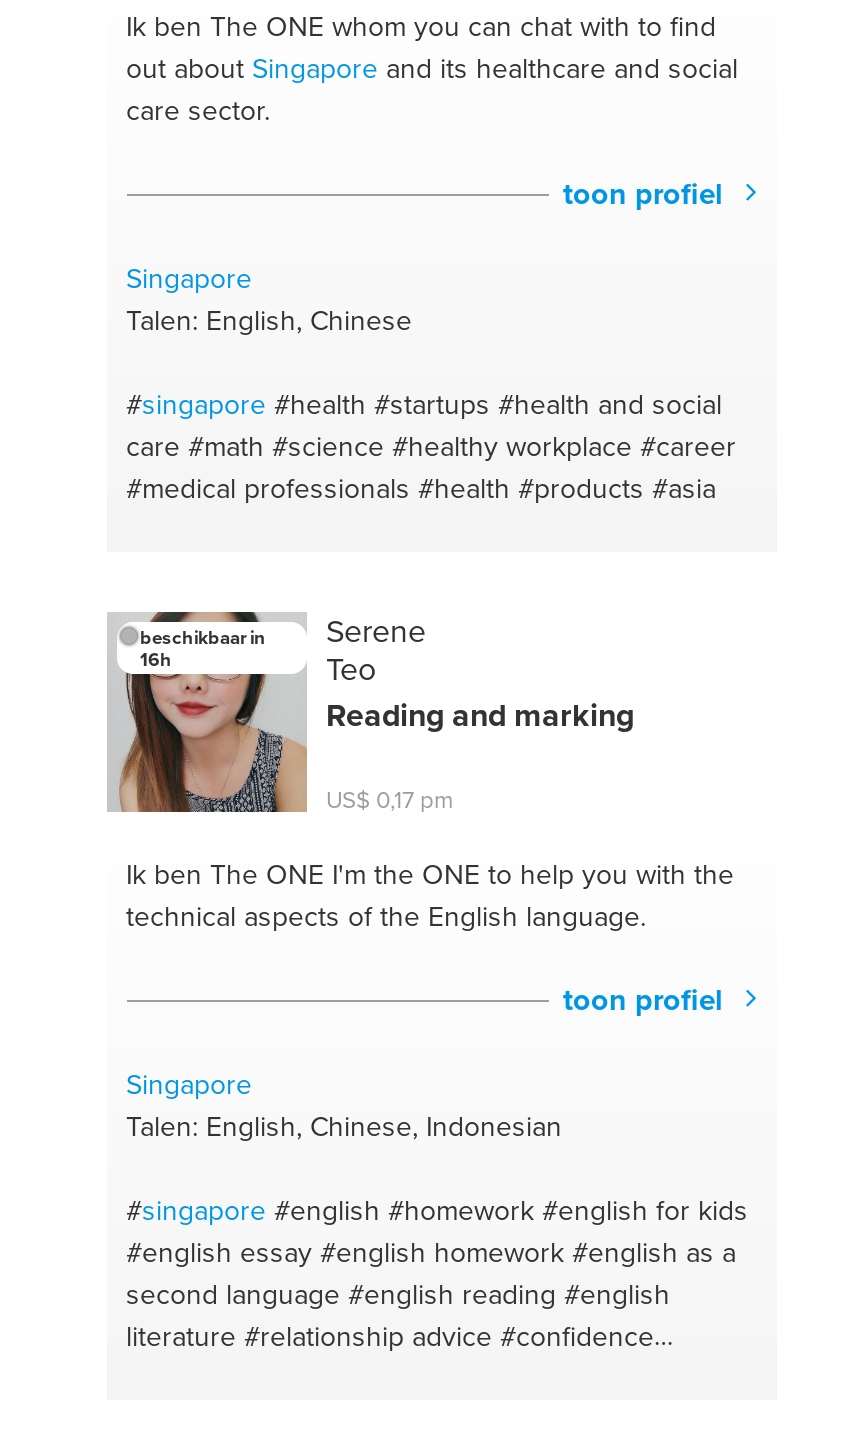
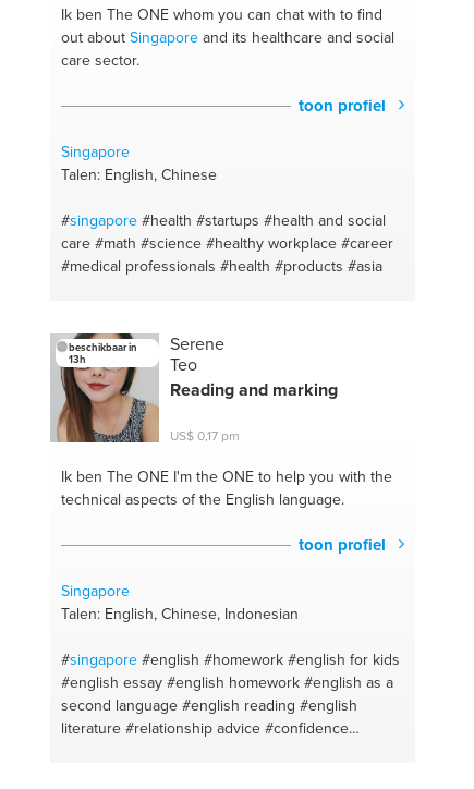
- 16h
+ 13h
